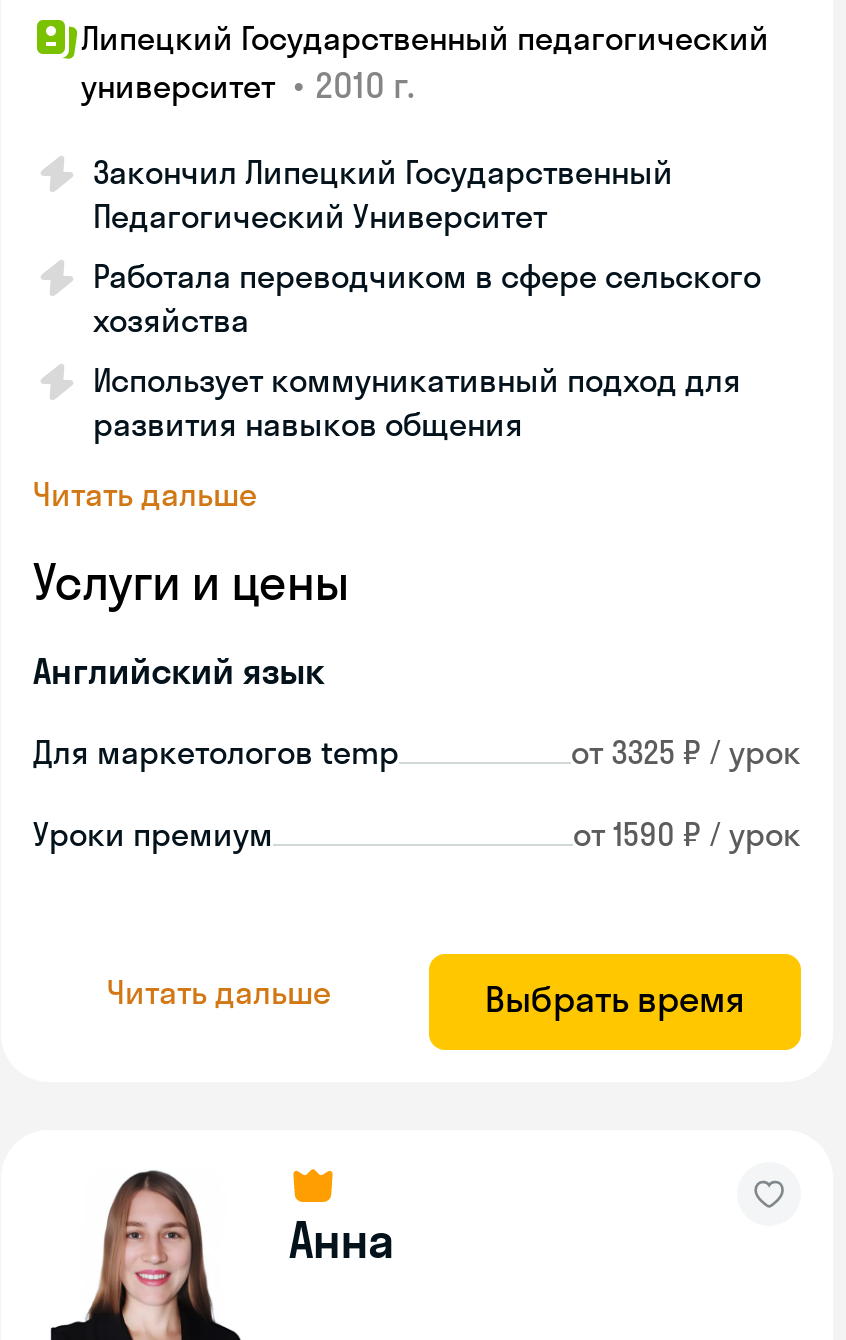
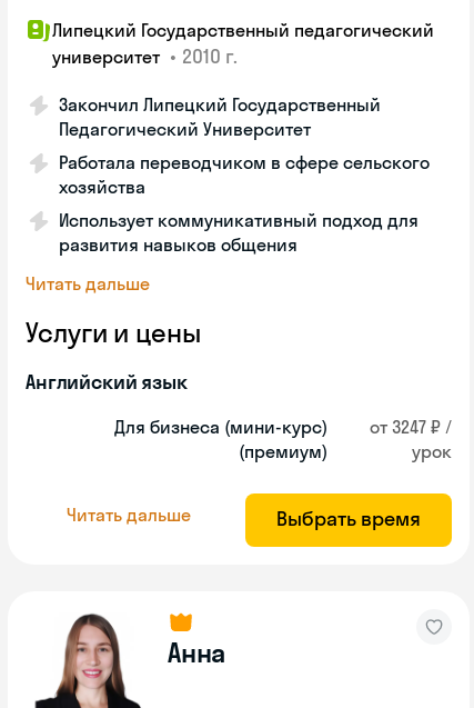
- Для маркетологов temp
- от 3325 ₽ / урок
+ Для бизнеса (мини-курс)
+ (премиум)

- Уроки премиум
- от 1590 ₽ / урок
+ от 3247 ₽ /
+ урок
